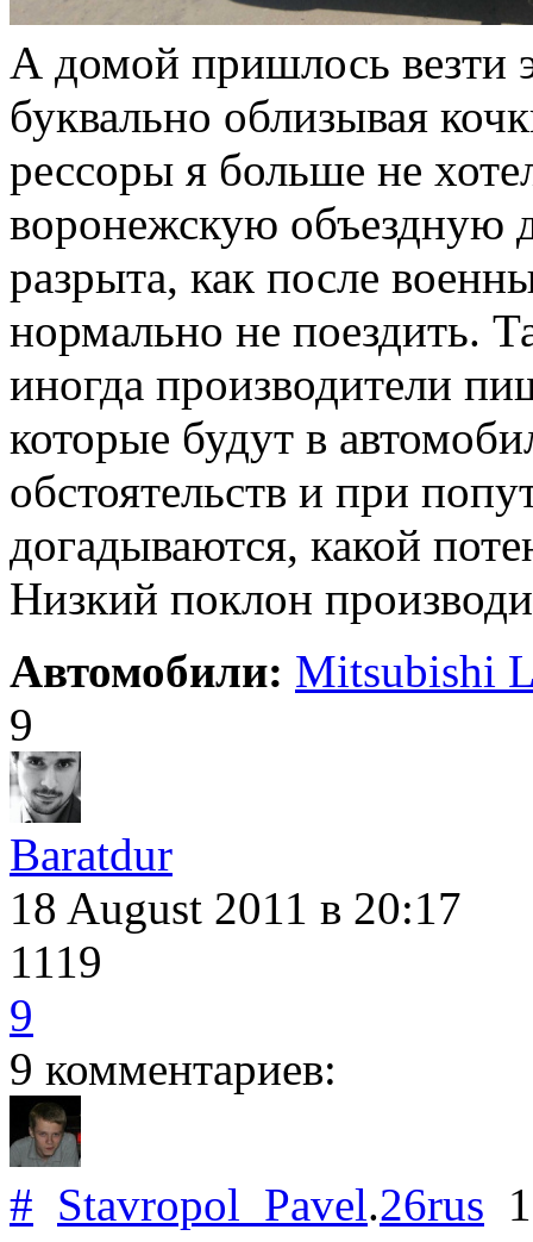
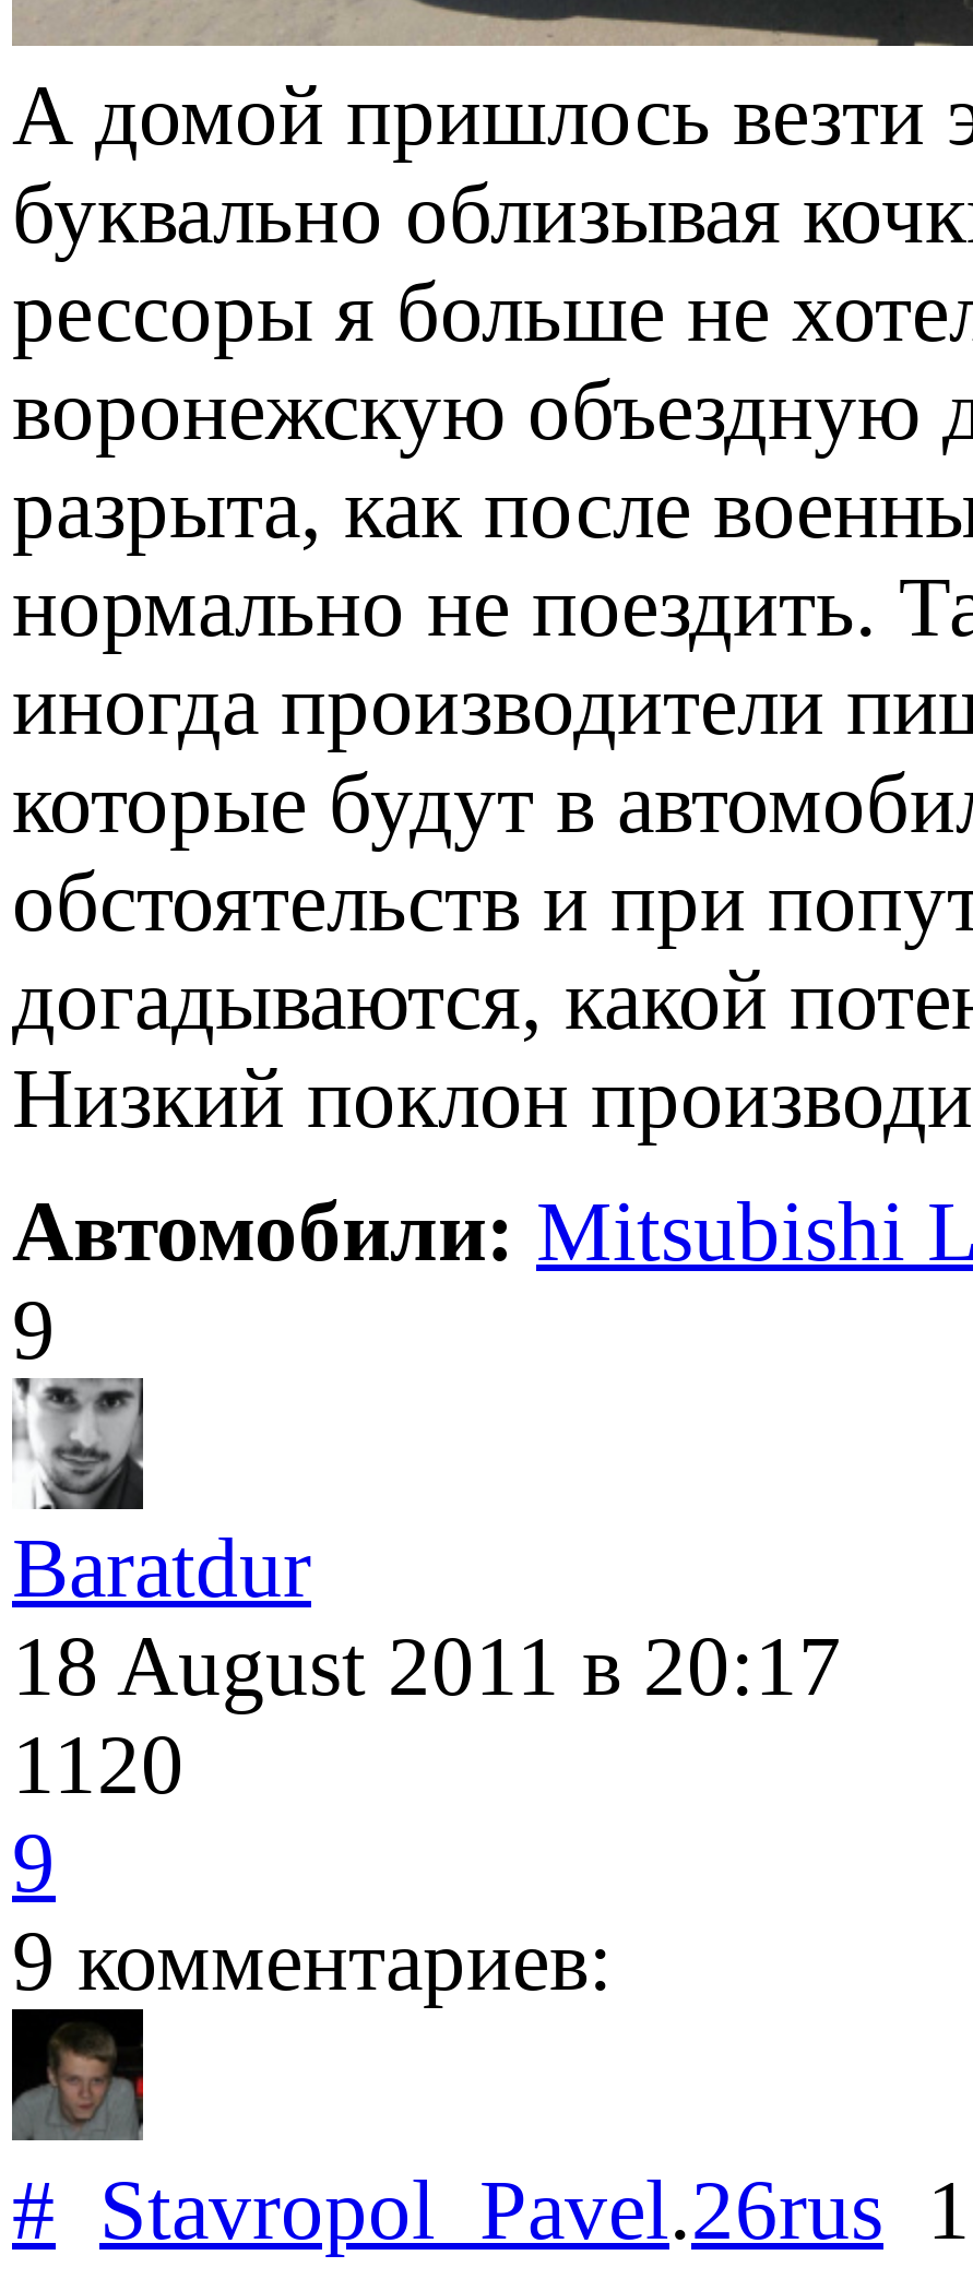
- 1119
+ 1120
